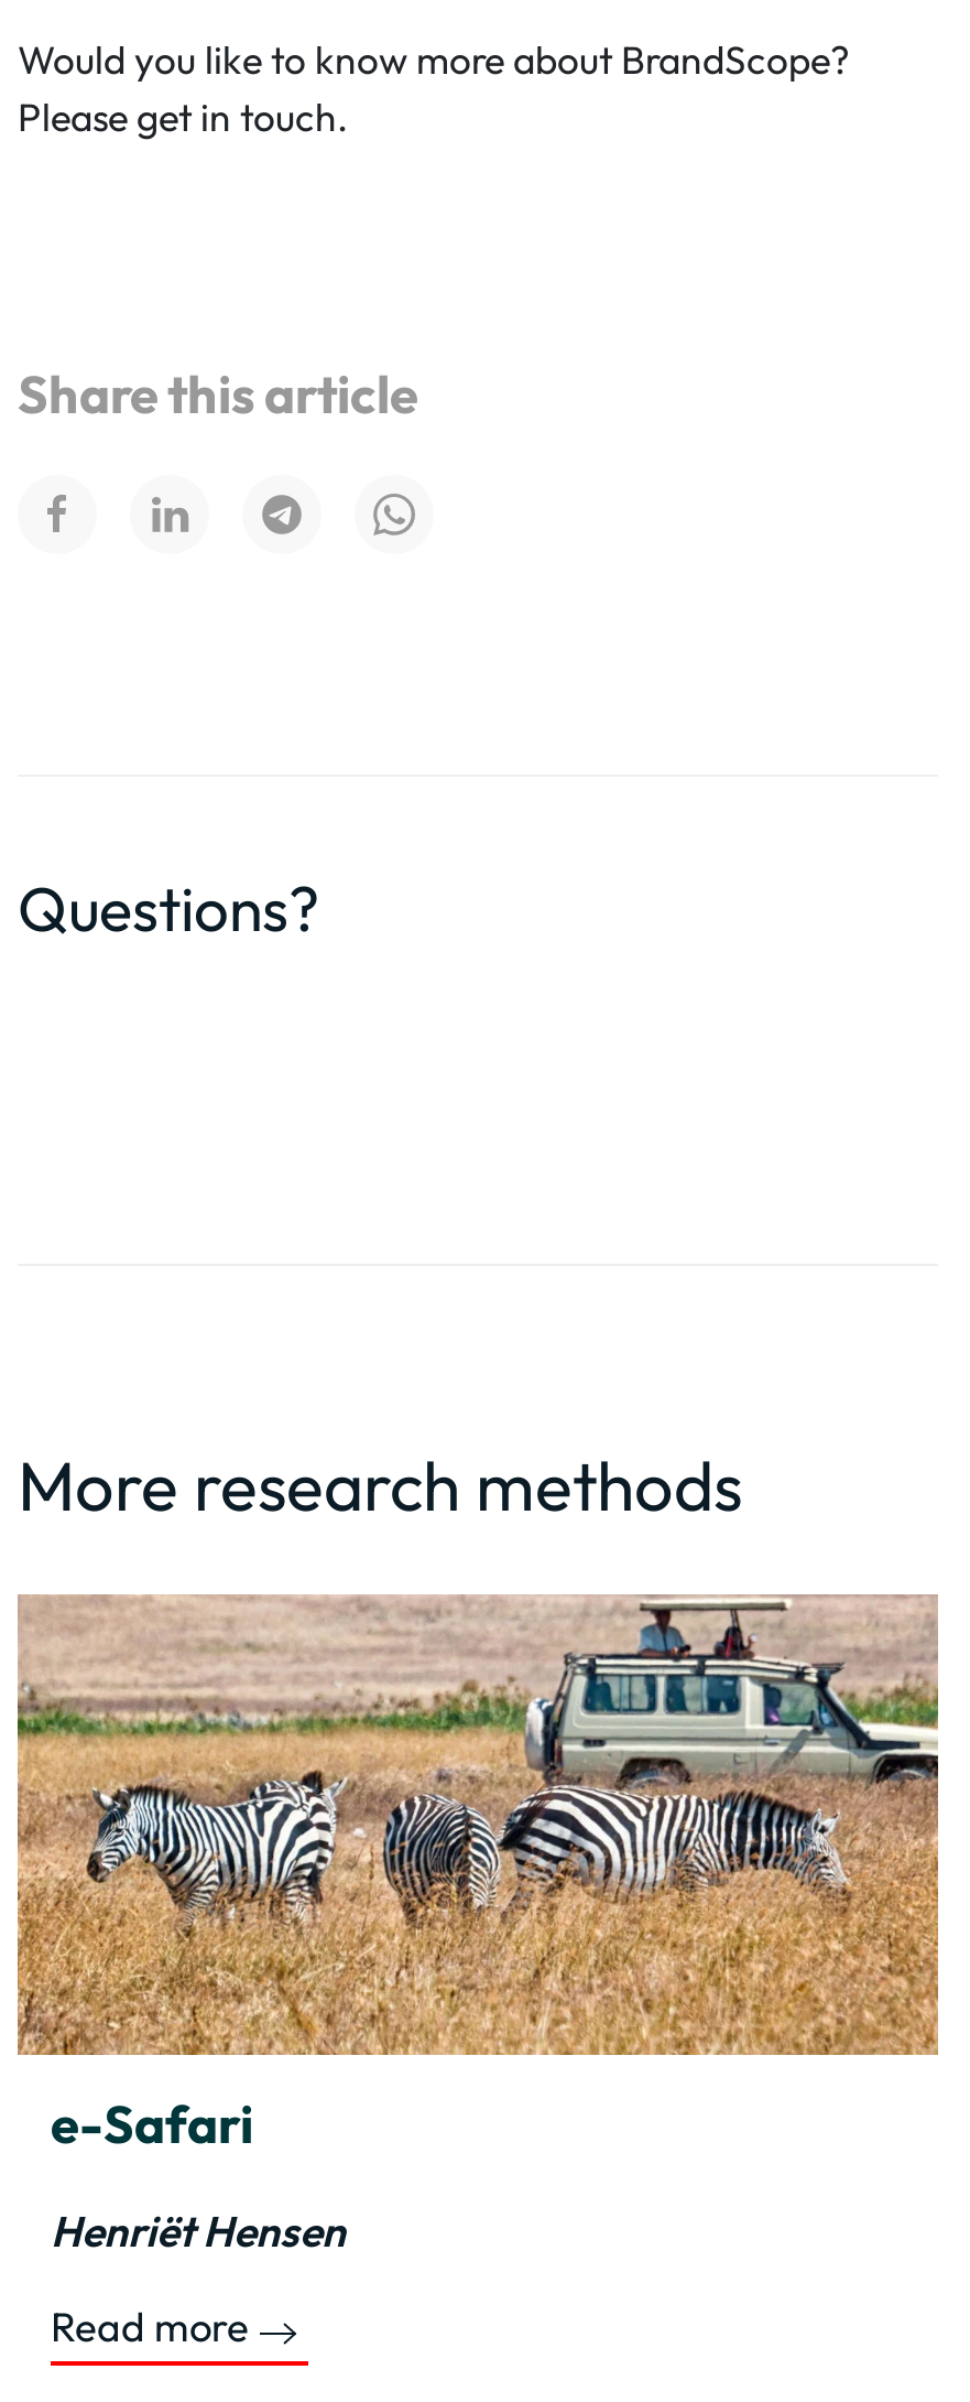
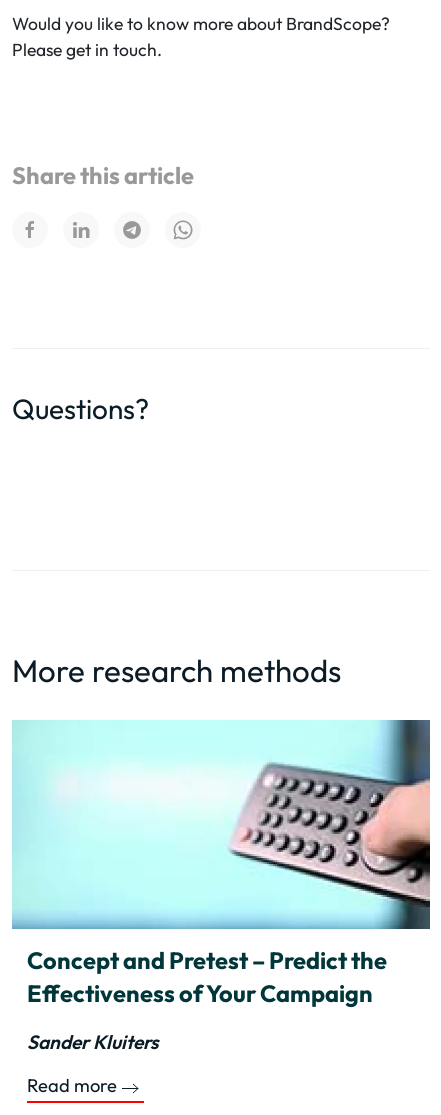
- [image]
- e-Safari
+ [image]
+ Concept and Pretest – Predict the
+ Effectiveness of Your Campaign

- Henriët Hensen
+ Sander Kluiters
